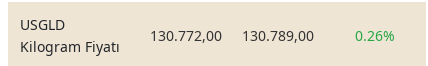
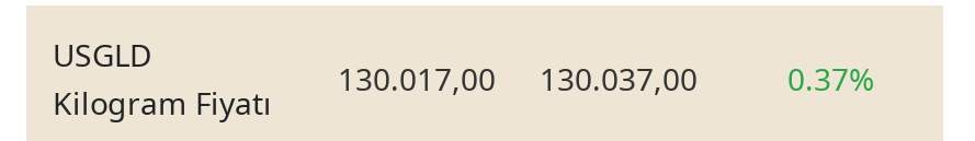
- 130.772,00
+ 130.017,00

- 130.789,00
+ 130.037,00

- 0.26%
+ 0.37%
